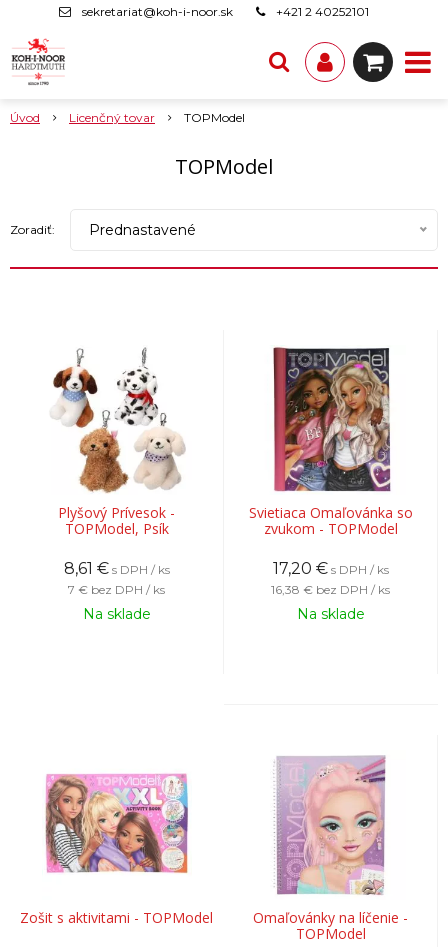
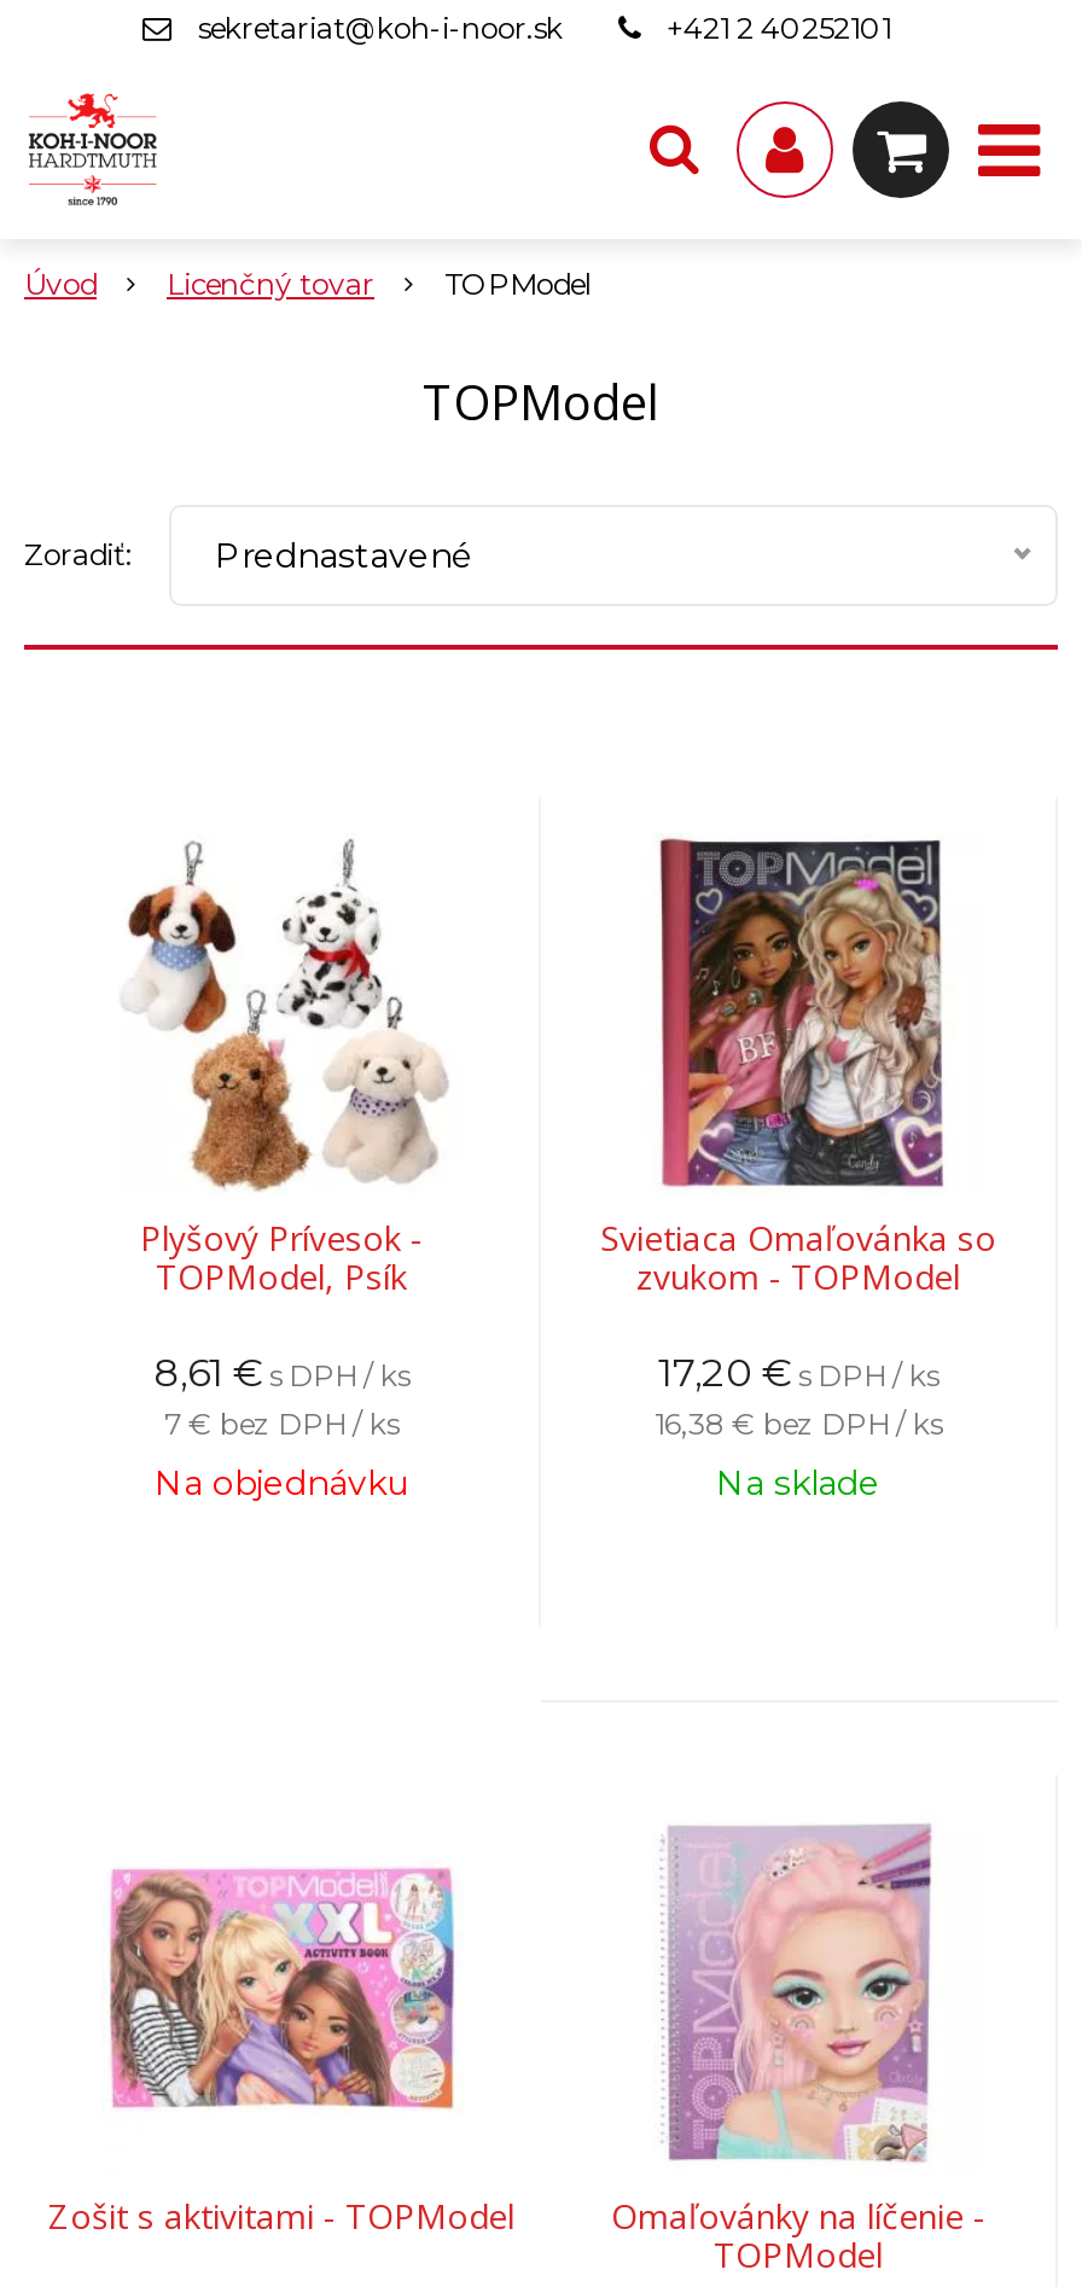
- Na sklade
+ Na objednávku
